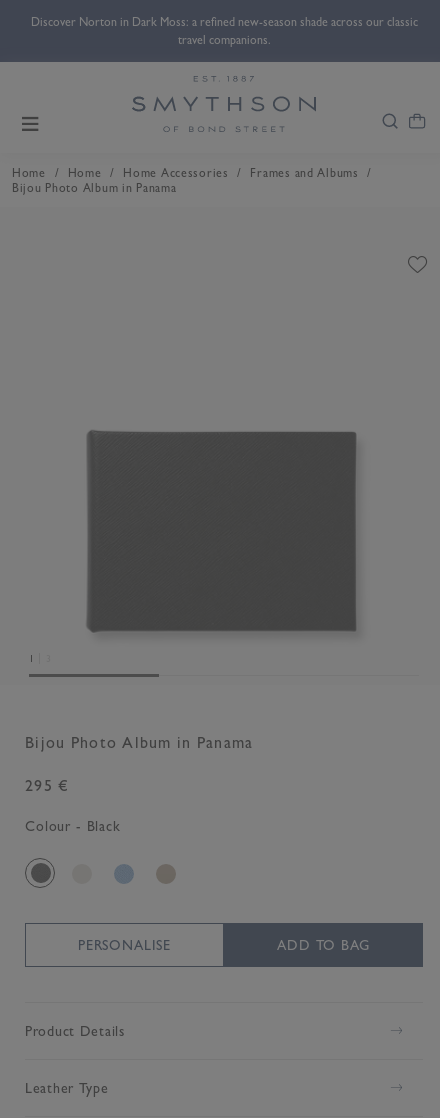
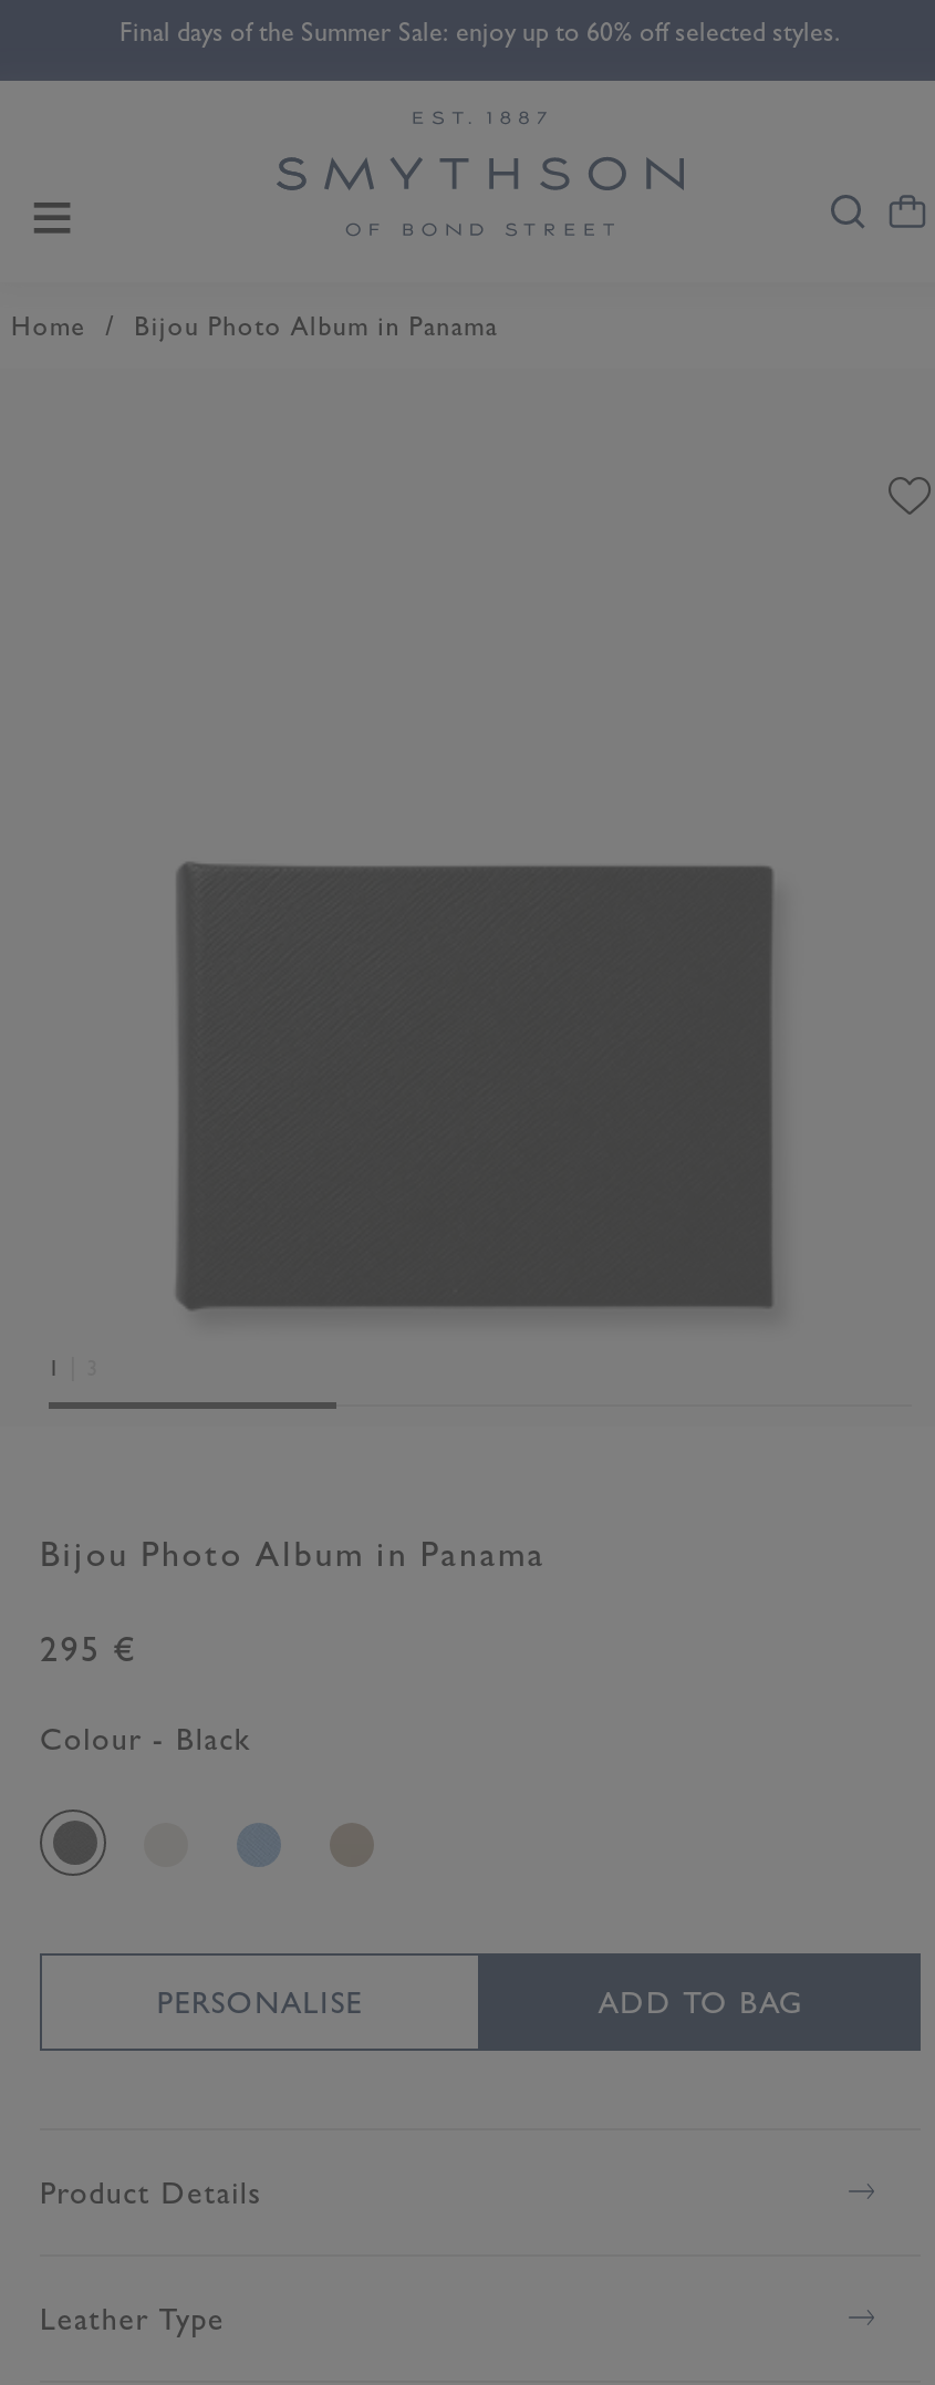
- Discover Norton in Dark Moss: a refined new-season shade across our classic
- travel companions.
+ Final days of the Summer Sale: enjoy up to 60% off selected styles.

- Home /
- Home Accessories /
- Frames and Albums /
